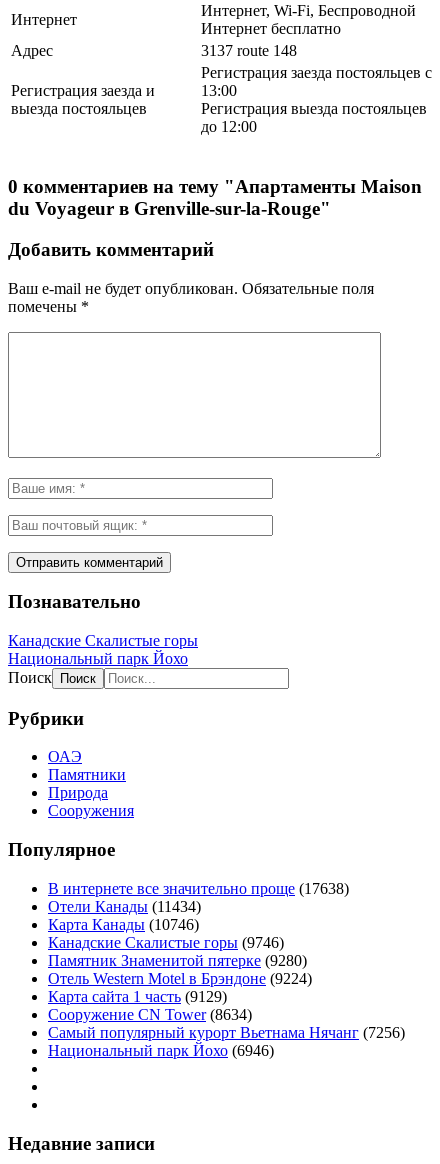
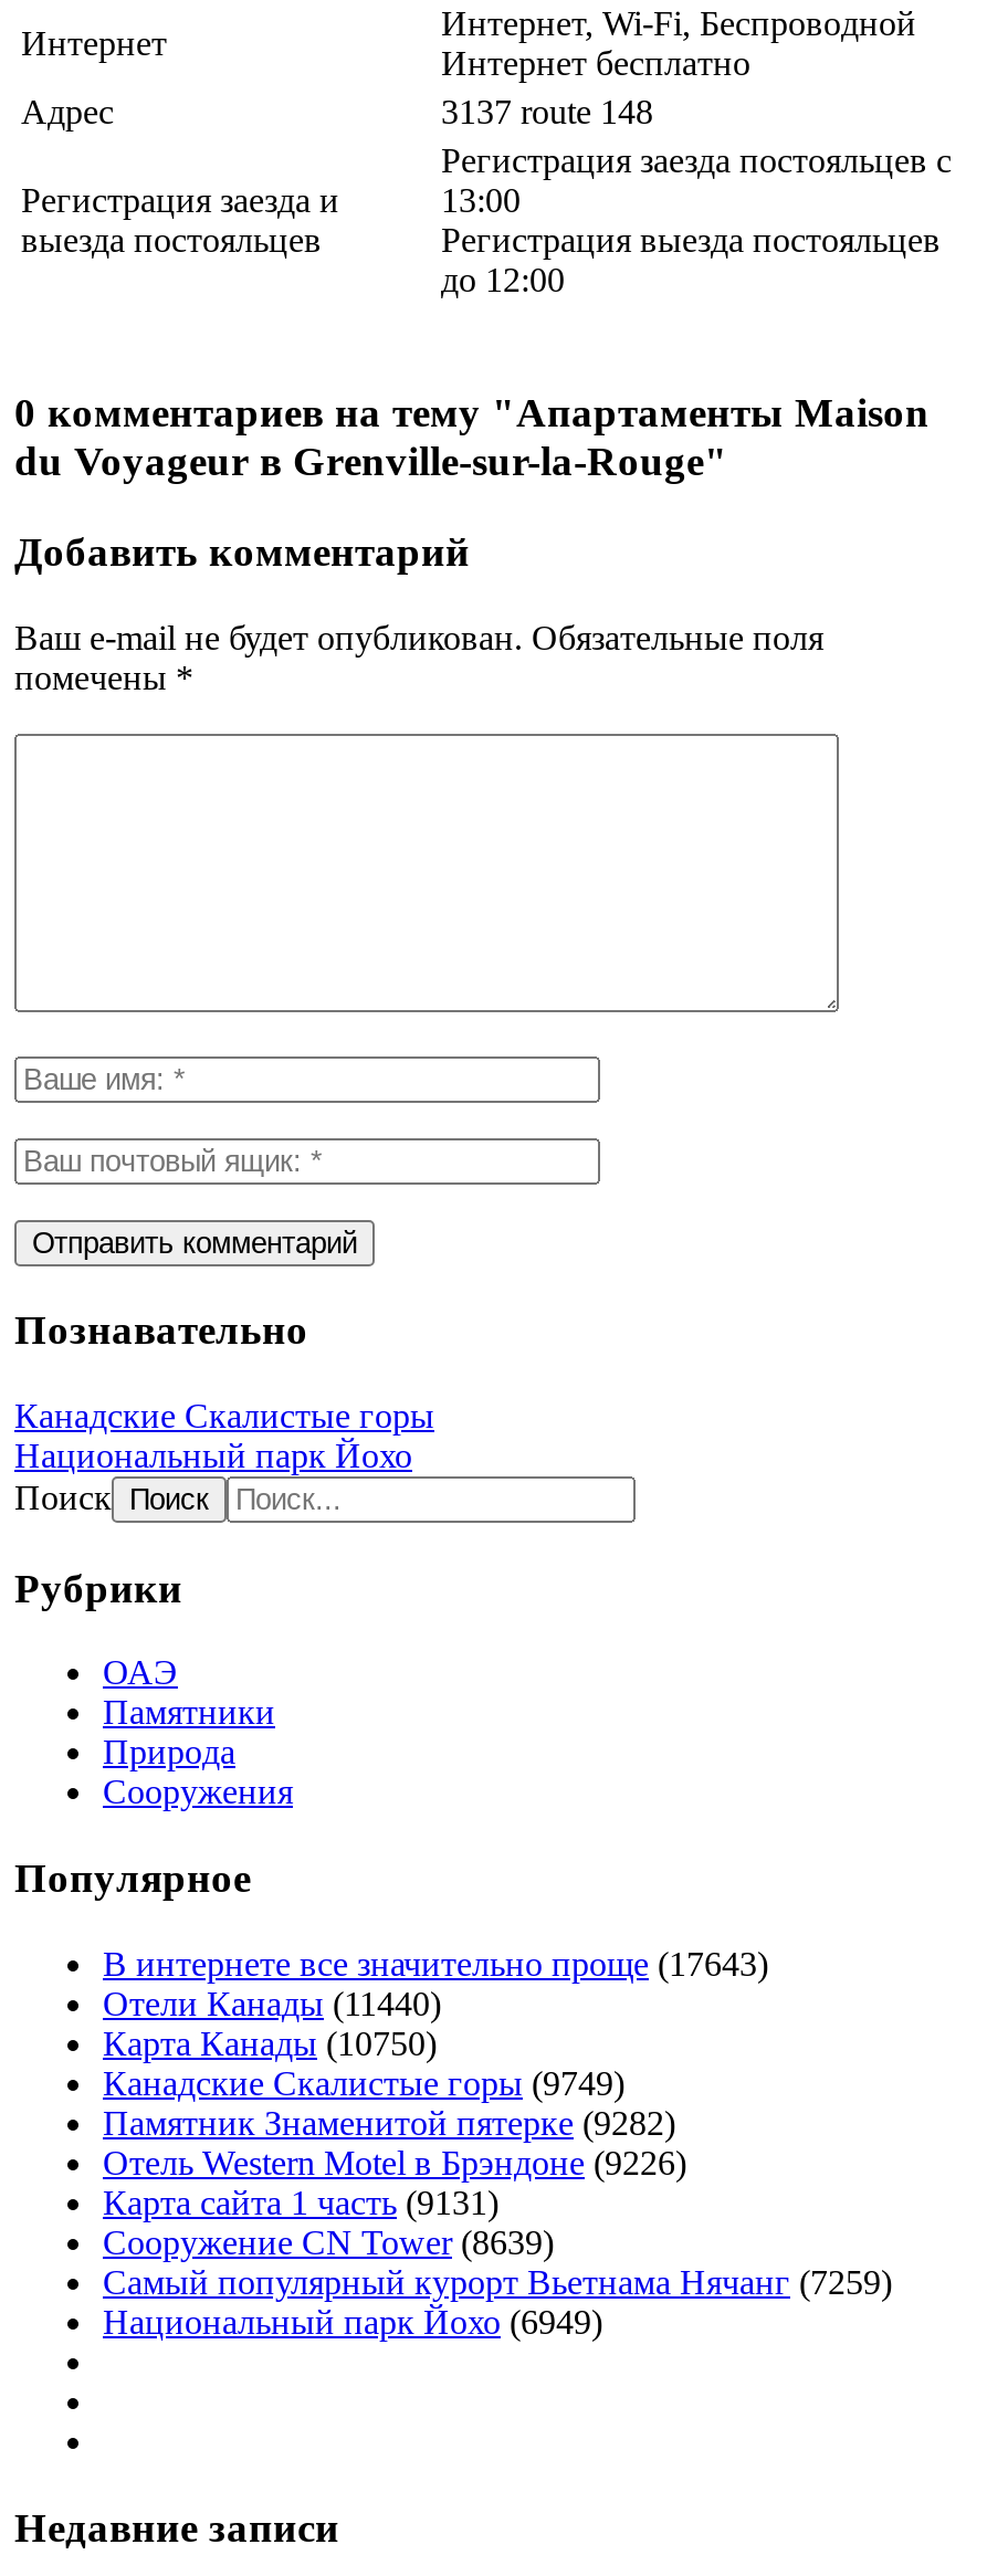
- В интернете все значительно проще (17638)
+ В интернете все значительно проще (17643)

- Отели Канады (11434)
+ Отели Канады (11440)

- Карта Канады (10746)
+ Карта Канады (10750)

- Канадские Скалистые горы (9746)
+ Канадские Скалистые горы (9749)

- Памятник Знаменитой пятерке (9280)
+ Памятник Знаменитой пятерке (9282)

- Отель Western Motel в Брэндоне (9224)
+ Отель Western Motel в Брэндоне (9226)

- Карта сайта 1 часть (9129)
+ Карта сайта 1 часть (9131)

- Сооружение CN Tower (8634)
+ Сооружение CN Tower (8639)

- Самый популярный курорт Вьетнама Нячанг (7256)
+ Самый популярный курорт Вьетнама Нячанг (7259)

- Национальный парк Йохо (6946)
+ Национальный парк Йохо (6949)
